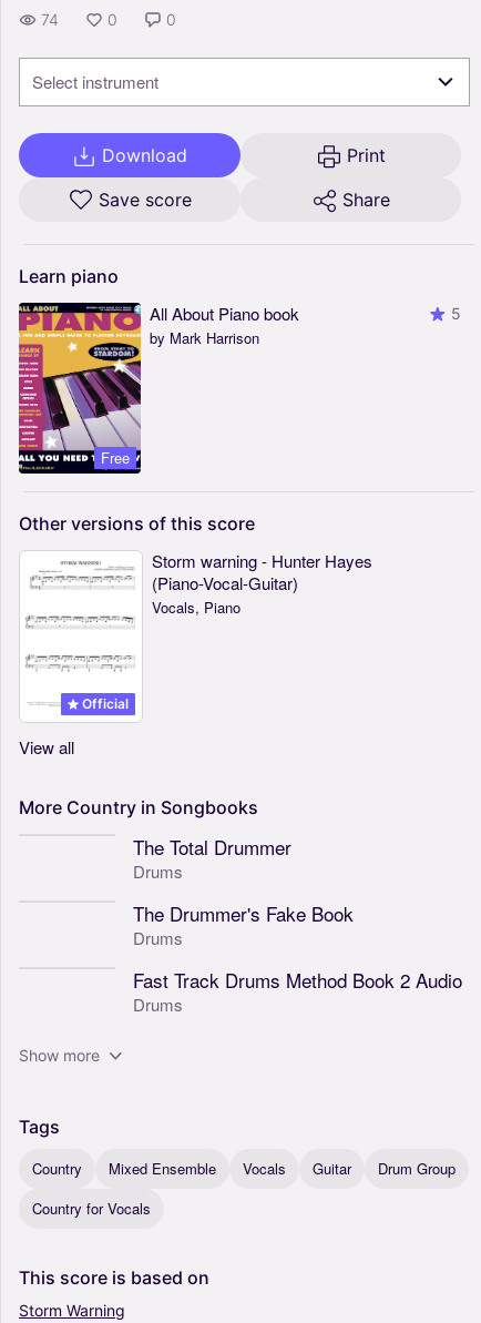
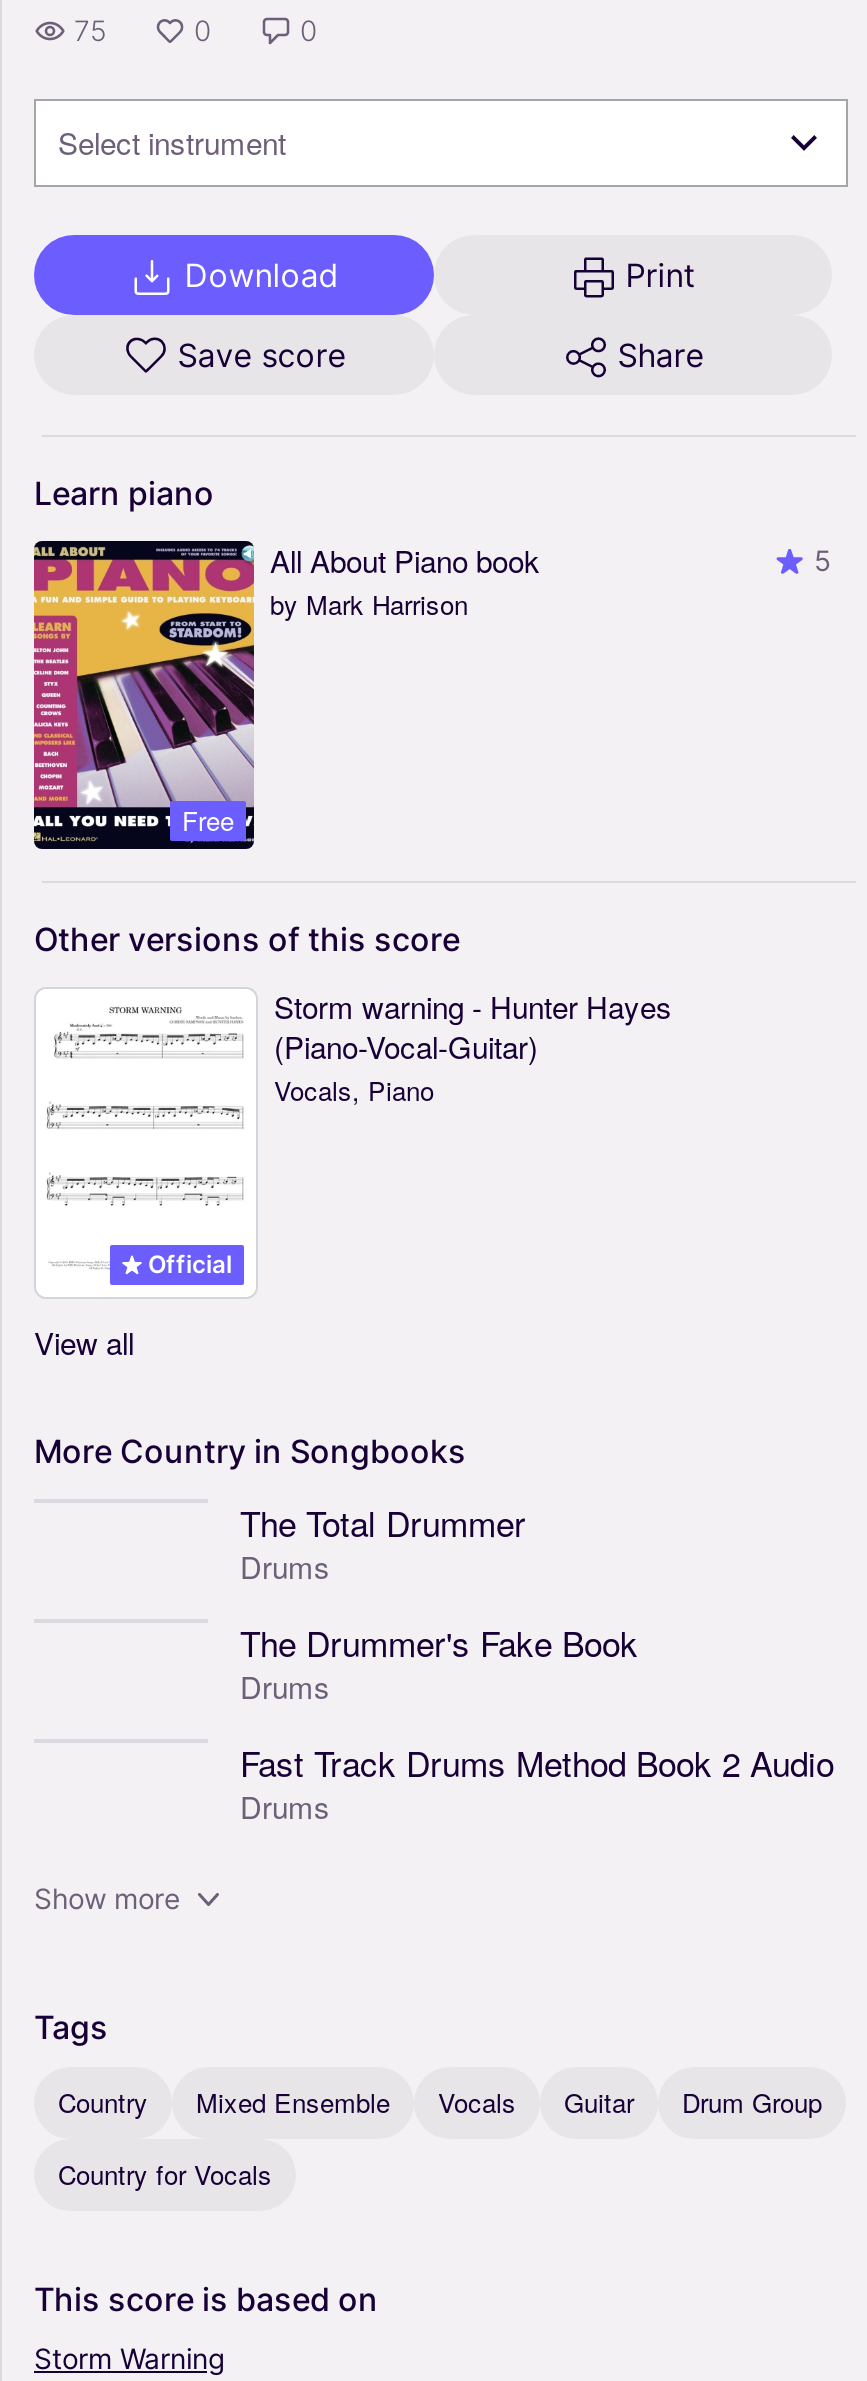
- 74
+ 75
